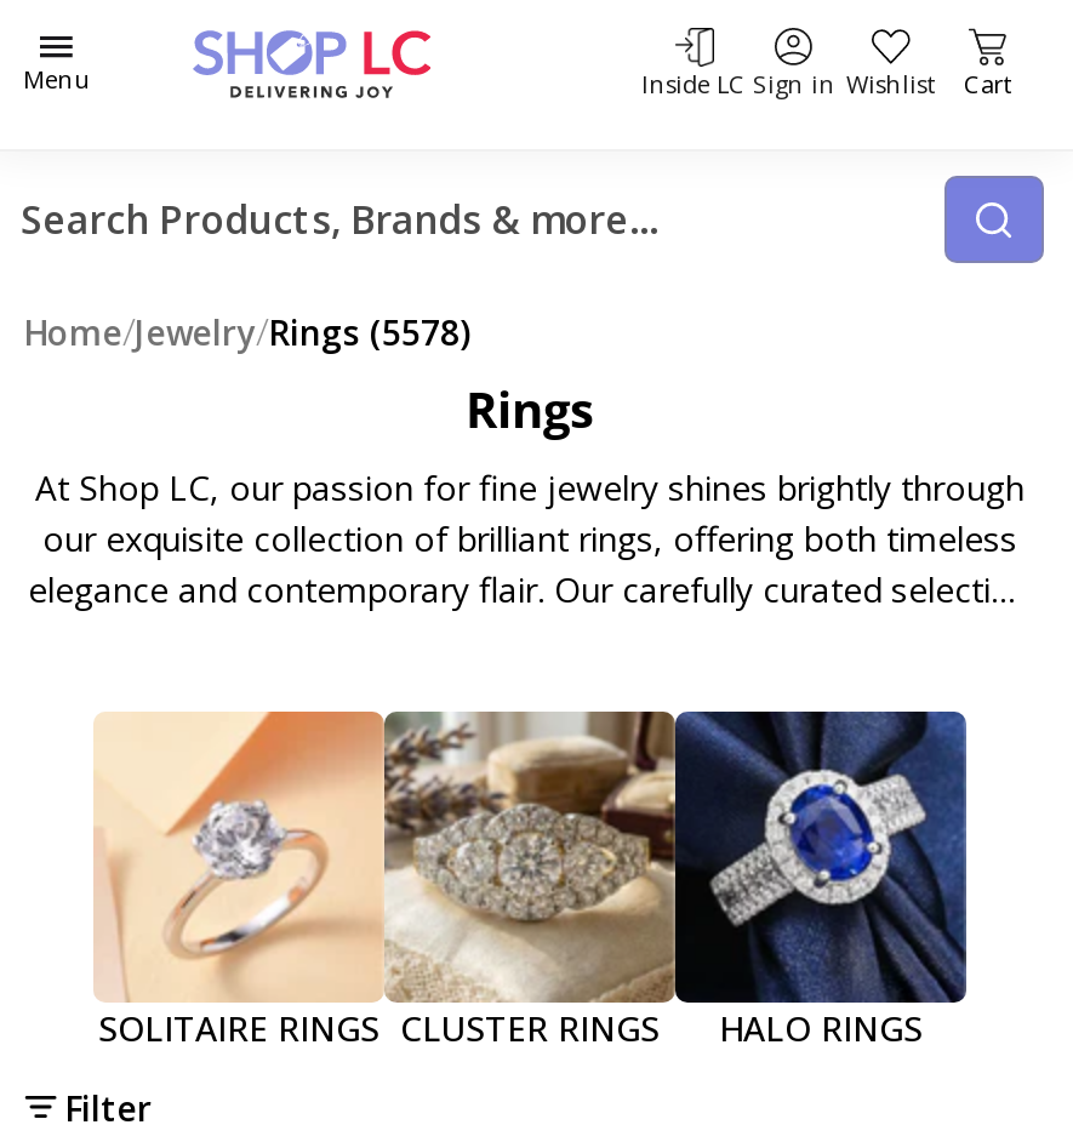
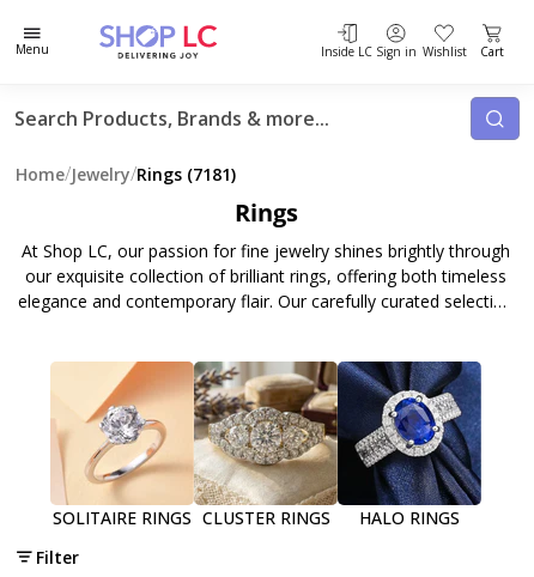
- Home/Jewelry/Rings (5578)
+ Home/Jewelry/Rings (7181)
